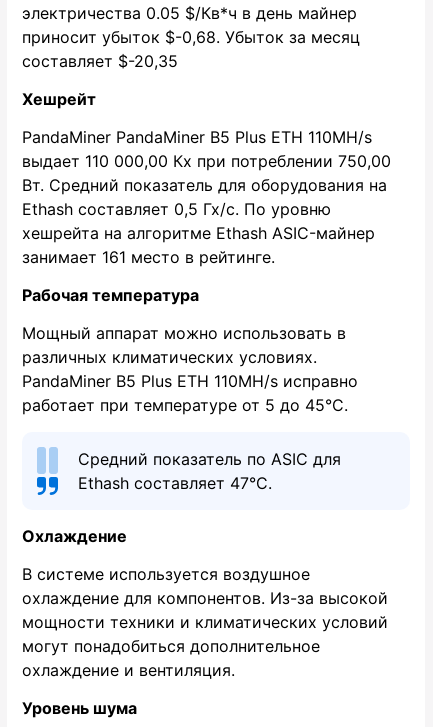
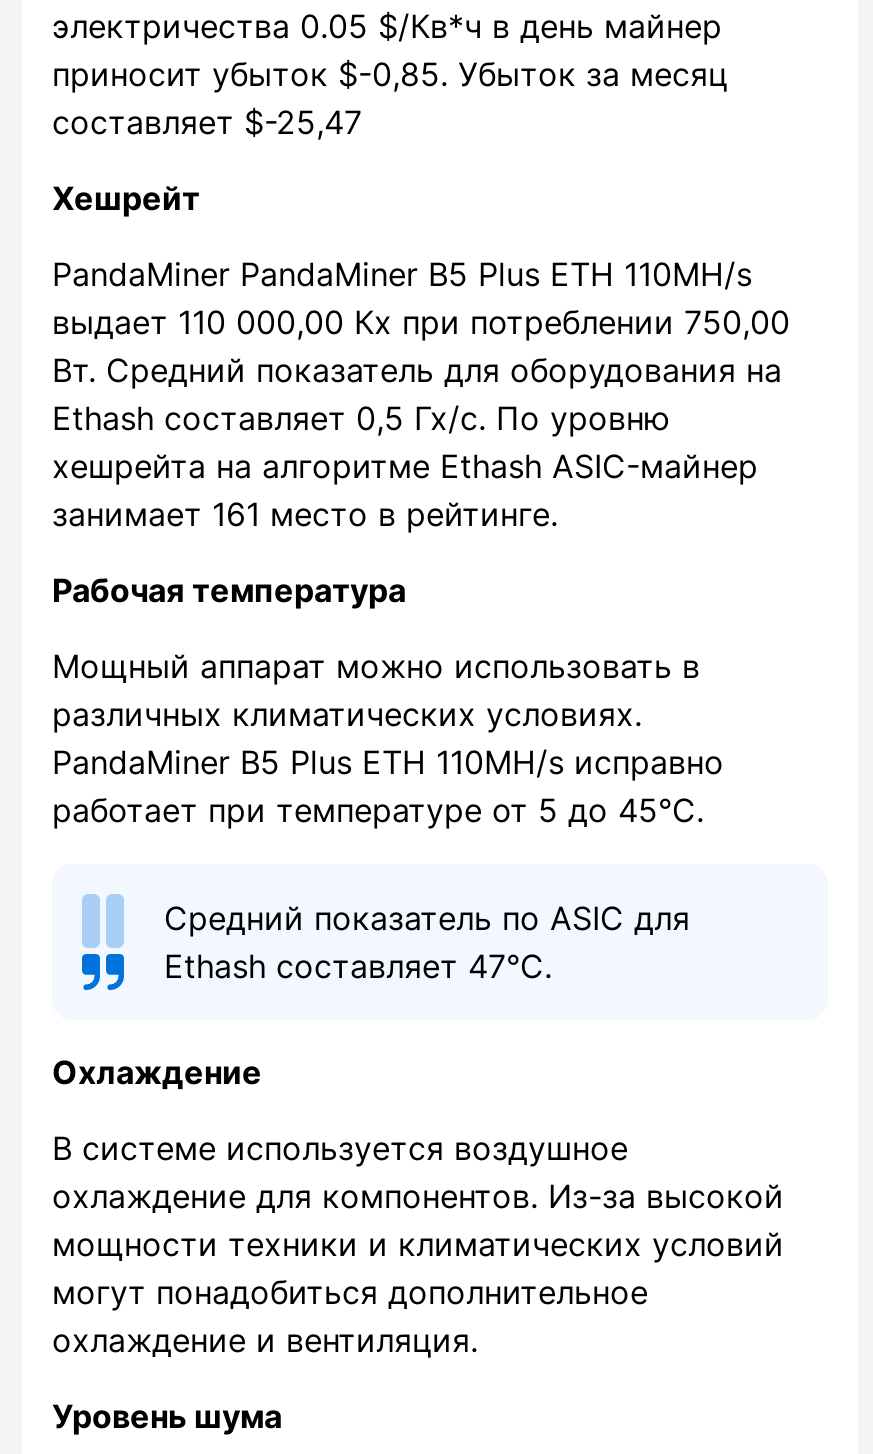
- приносит убыток $-0,68. Убыток за месяц
+ приносит убыток $-0,85. Убыток за месяц

- составляет $-20,35
+ составляет $-25,47
